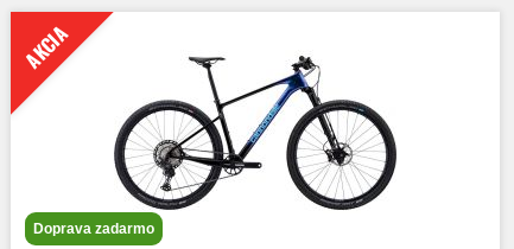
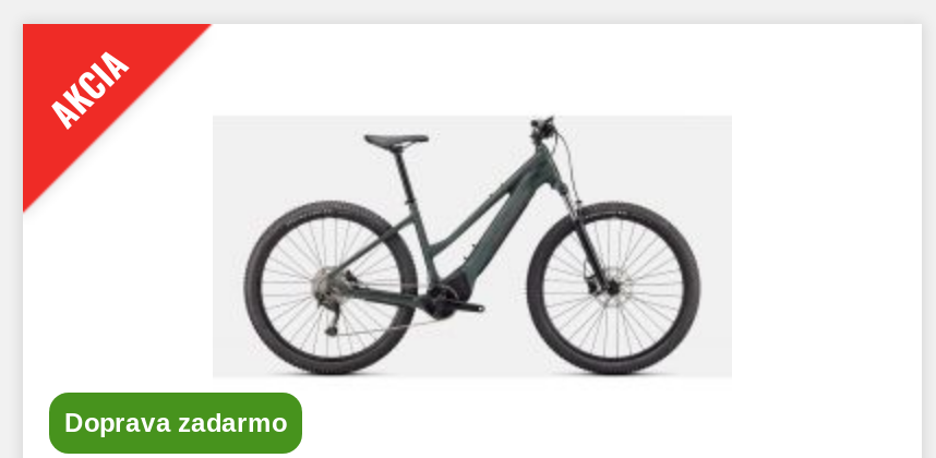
- [image]
+ [image]
